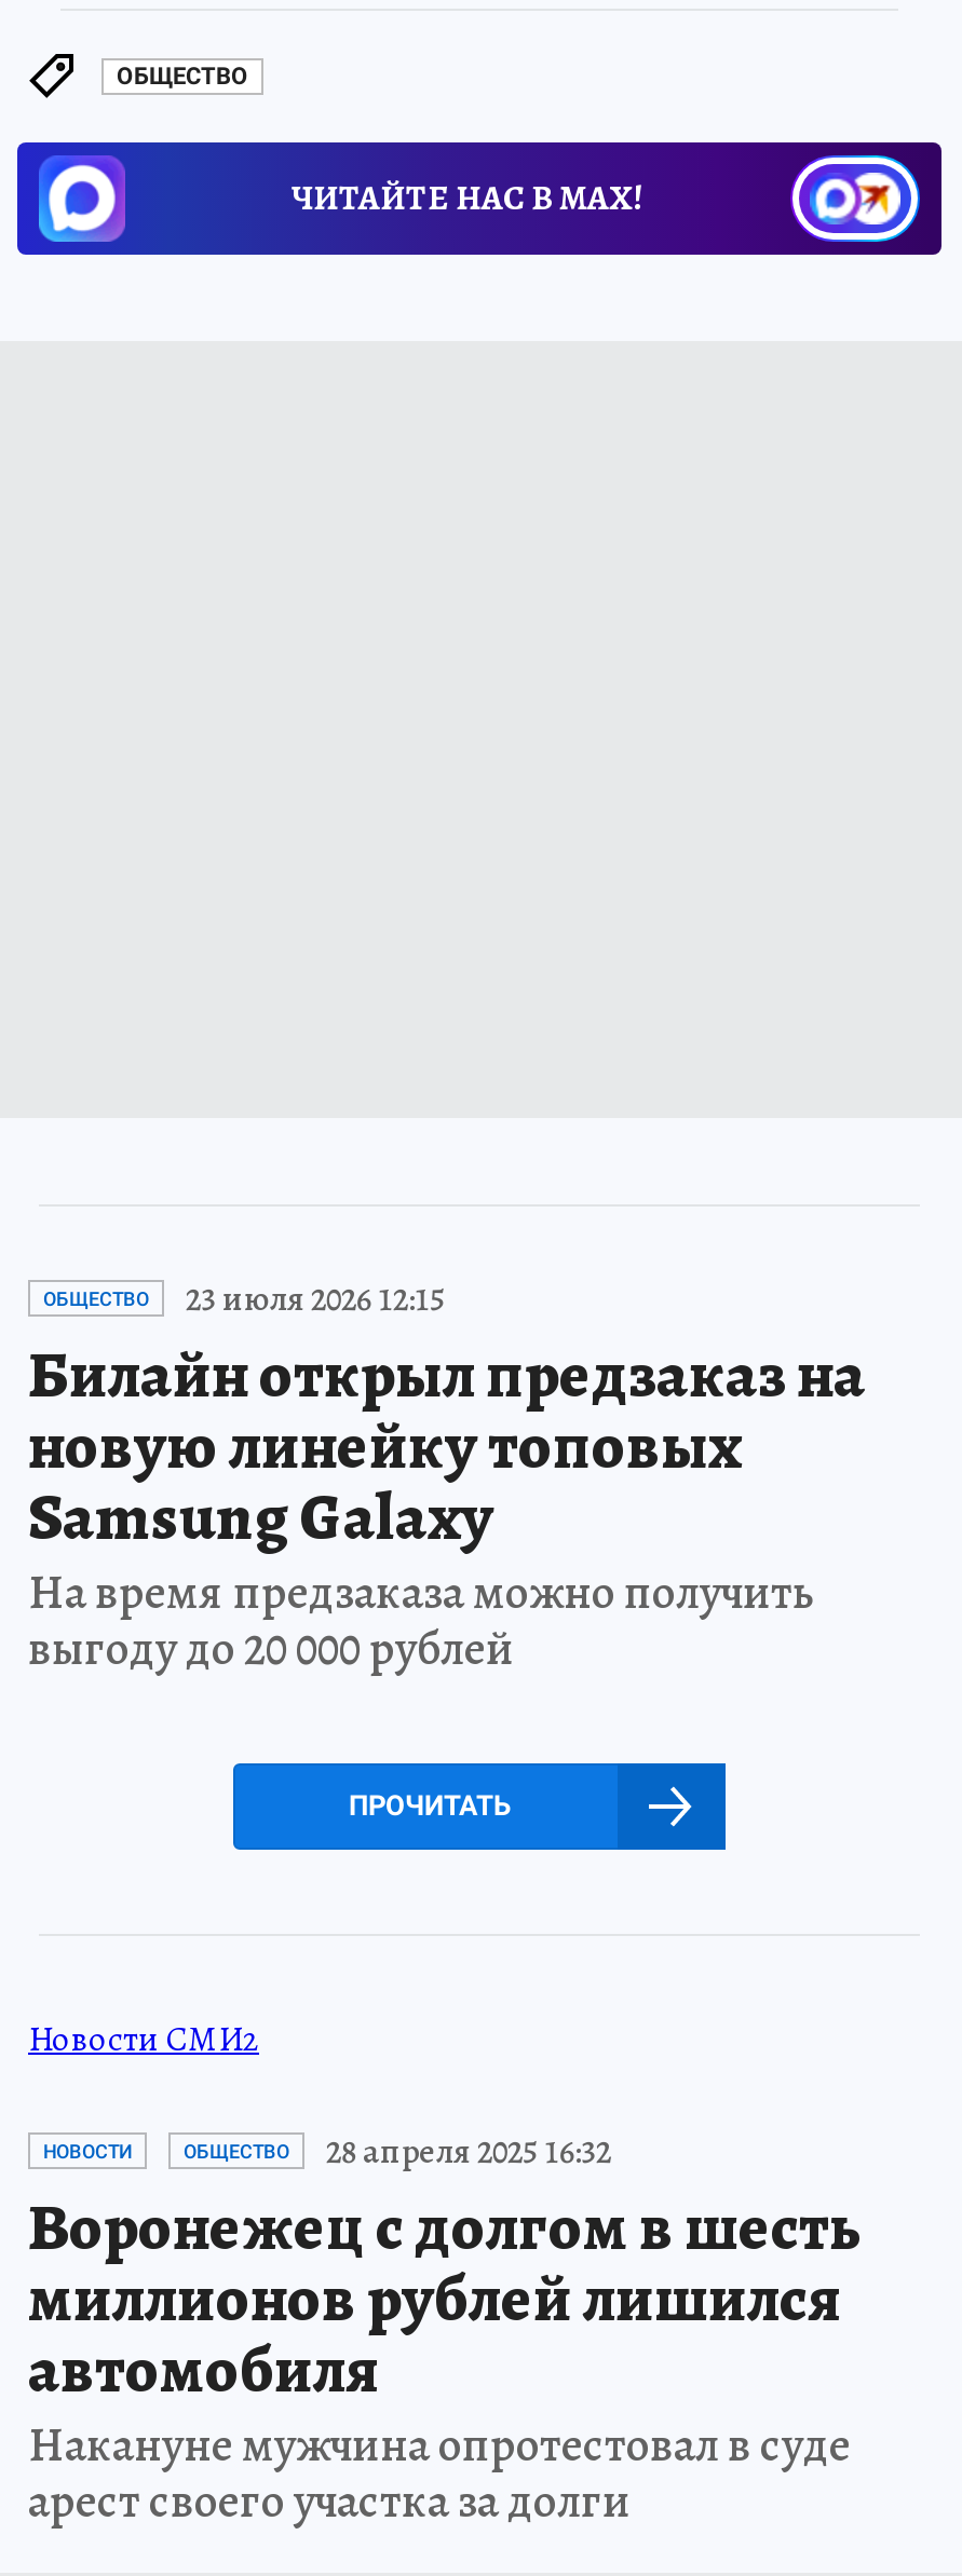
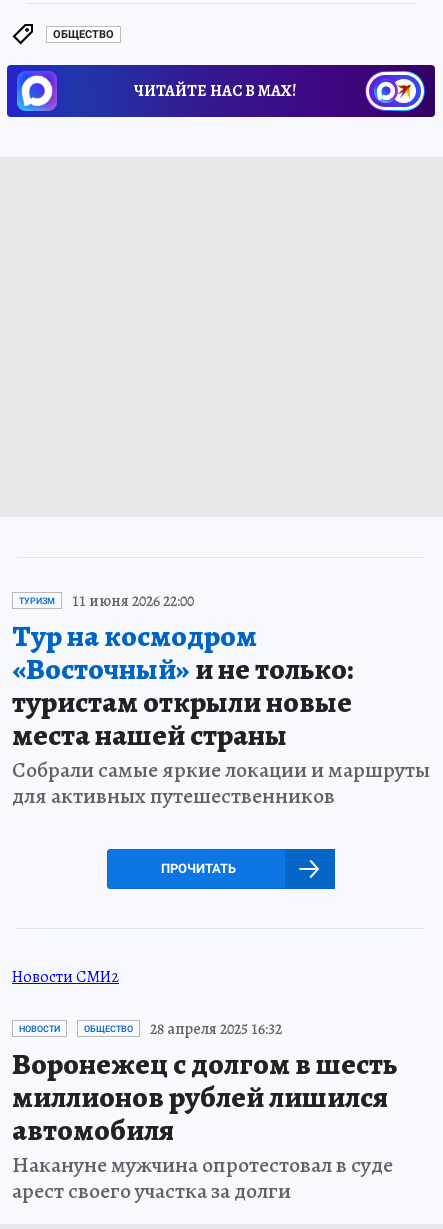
- ОБЩЕСТВО
- 23 июля 2026 12:15
- Билайн открыл предзаказ на
- новую линейку топовых
- Samsung Galaxy
- На время предзаказа можно получить
- выгоду до 20 000 рублей
+ ТУРИЗМ
+ 11 июня 2026 22:00
+ Тур на космодром
+ «Восточный»и не только:
+ туристам открыли новые
+ места нашей страны
+ Собрали самые яркие локации и маршруты
+ для активных путешественников
